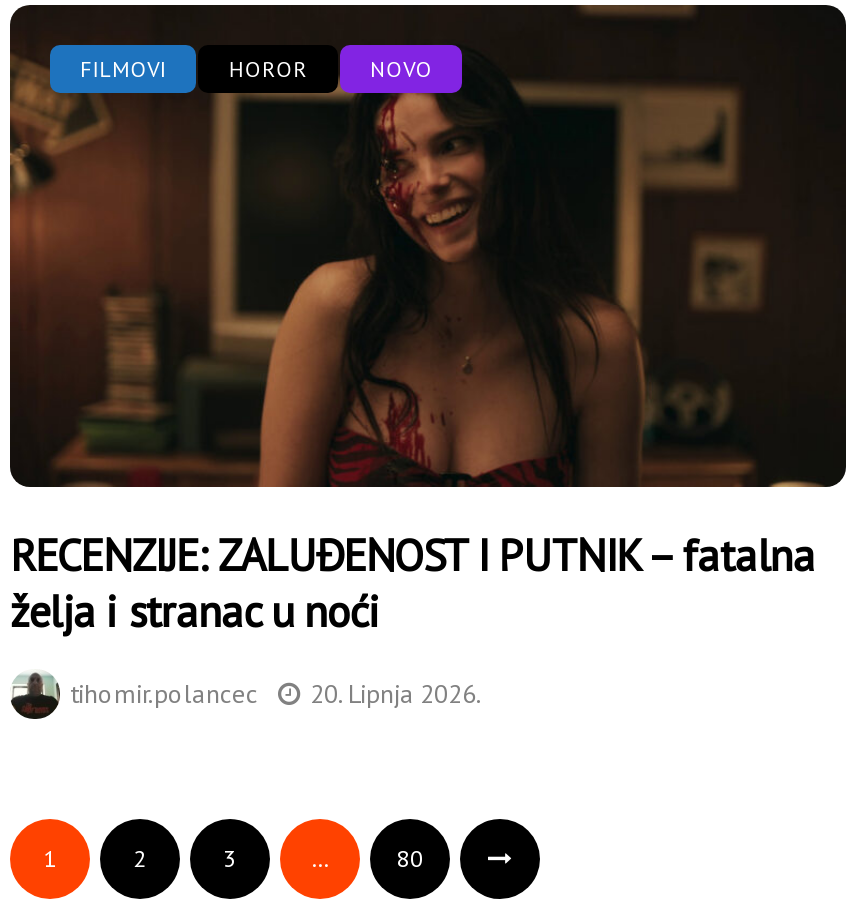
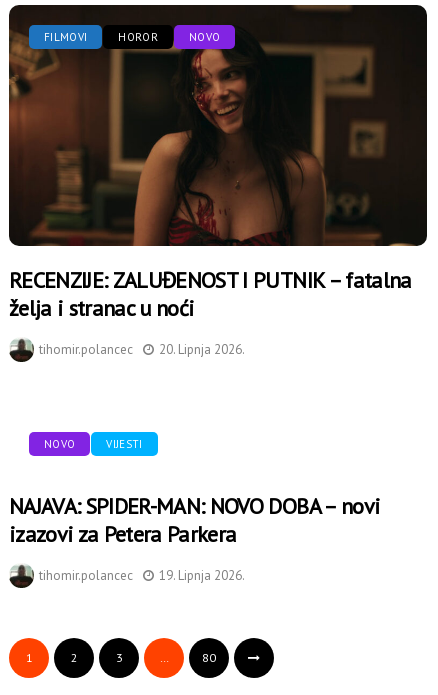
+ NOVO
+ VIJESTI
+ NAJAVA: SPIDER-MAN: NOVO DOBA – novi
+ izazovi za Petera Parkera
+ tihomir.polancec
+ 19. Lipnja 2026.
